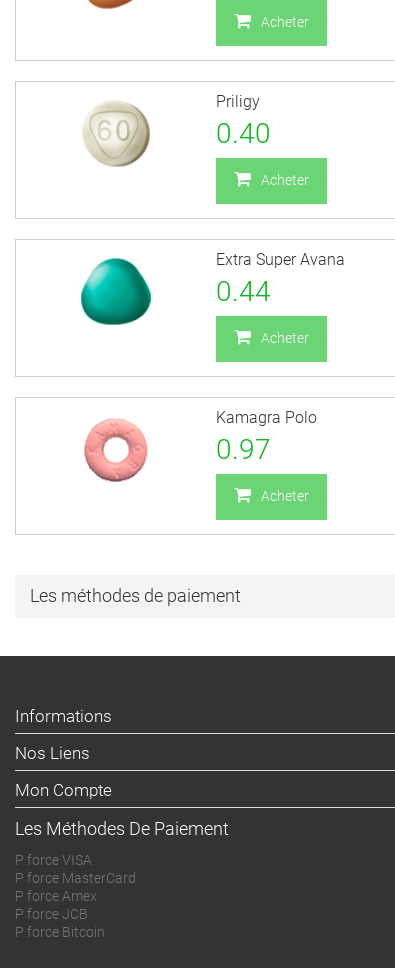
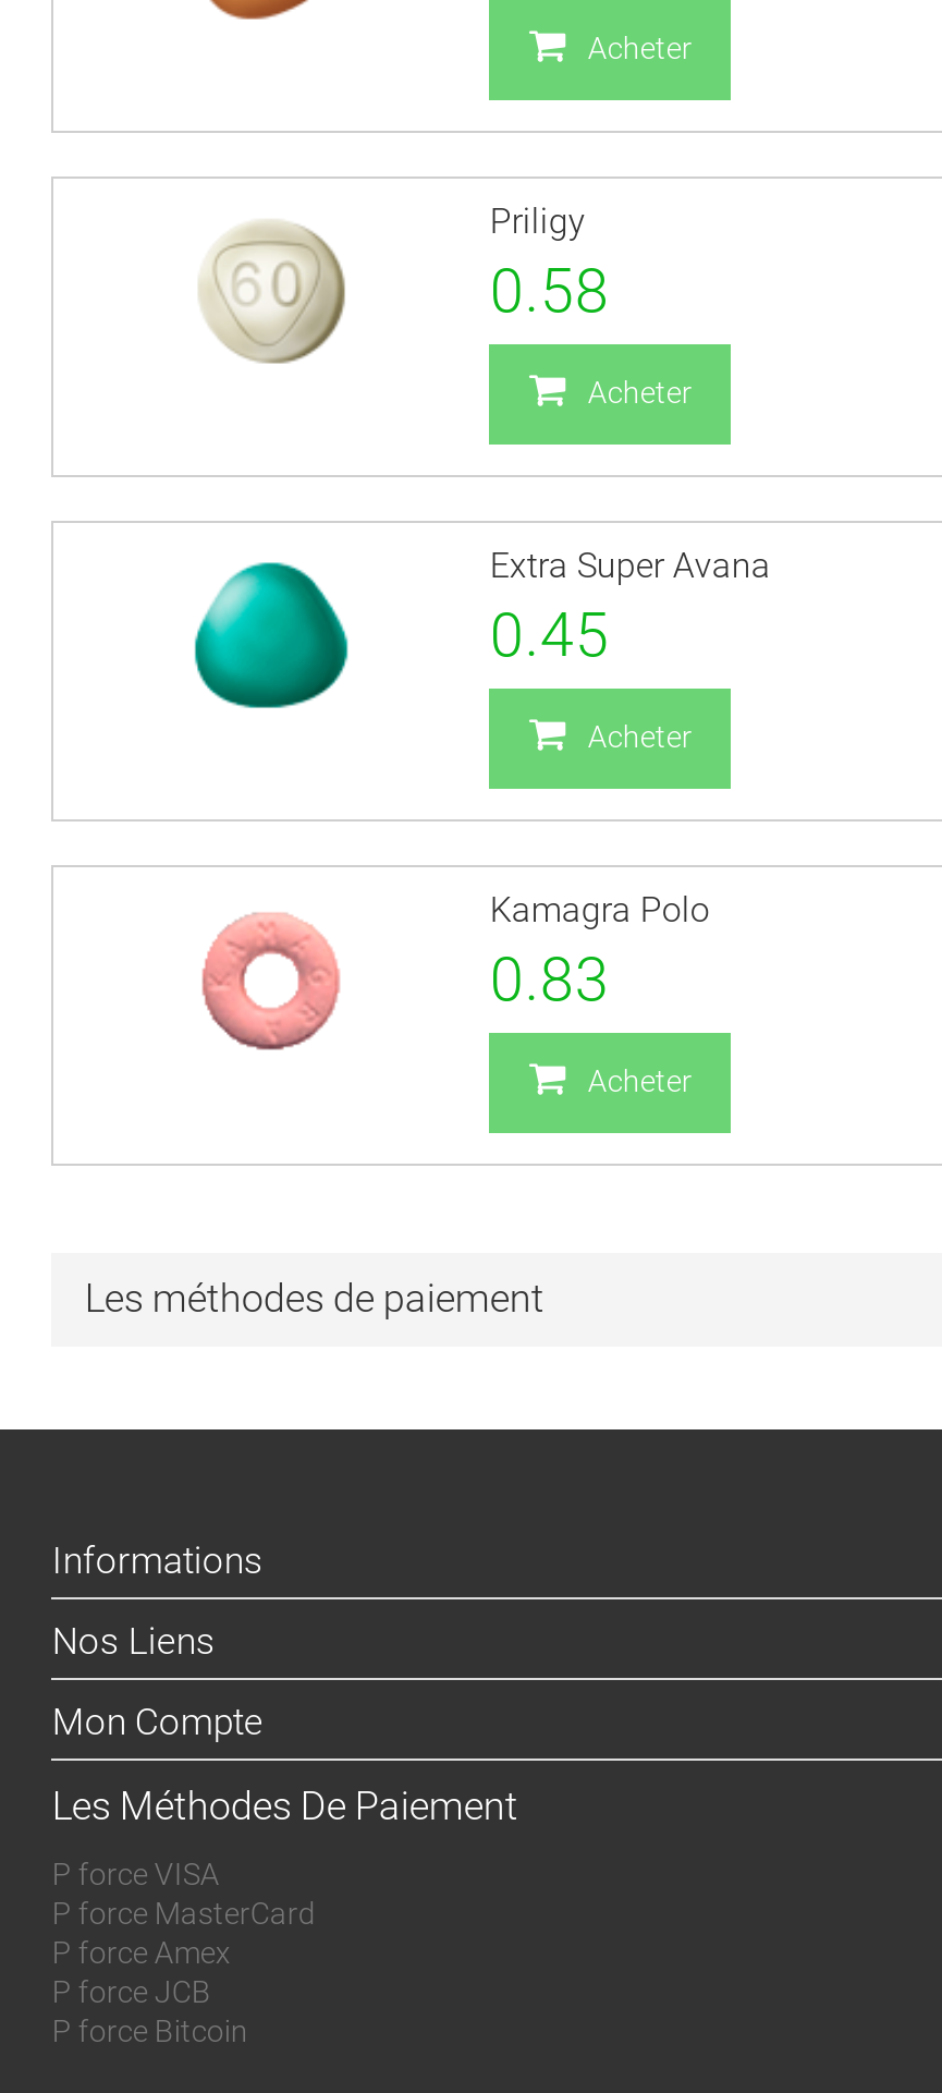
- 0.40
+ 0.58

- 0.44
+ 0.45

- 0.97
+ 0.83
